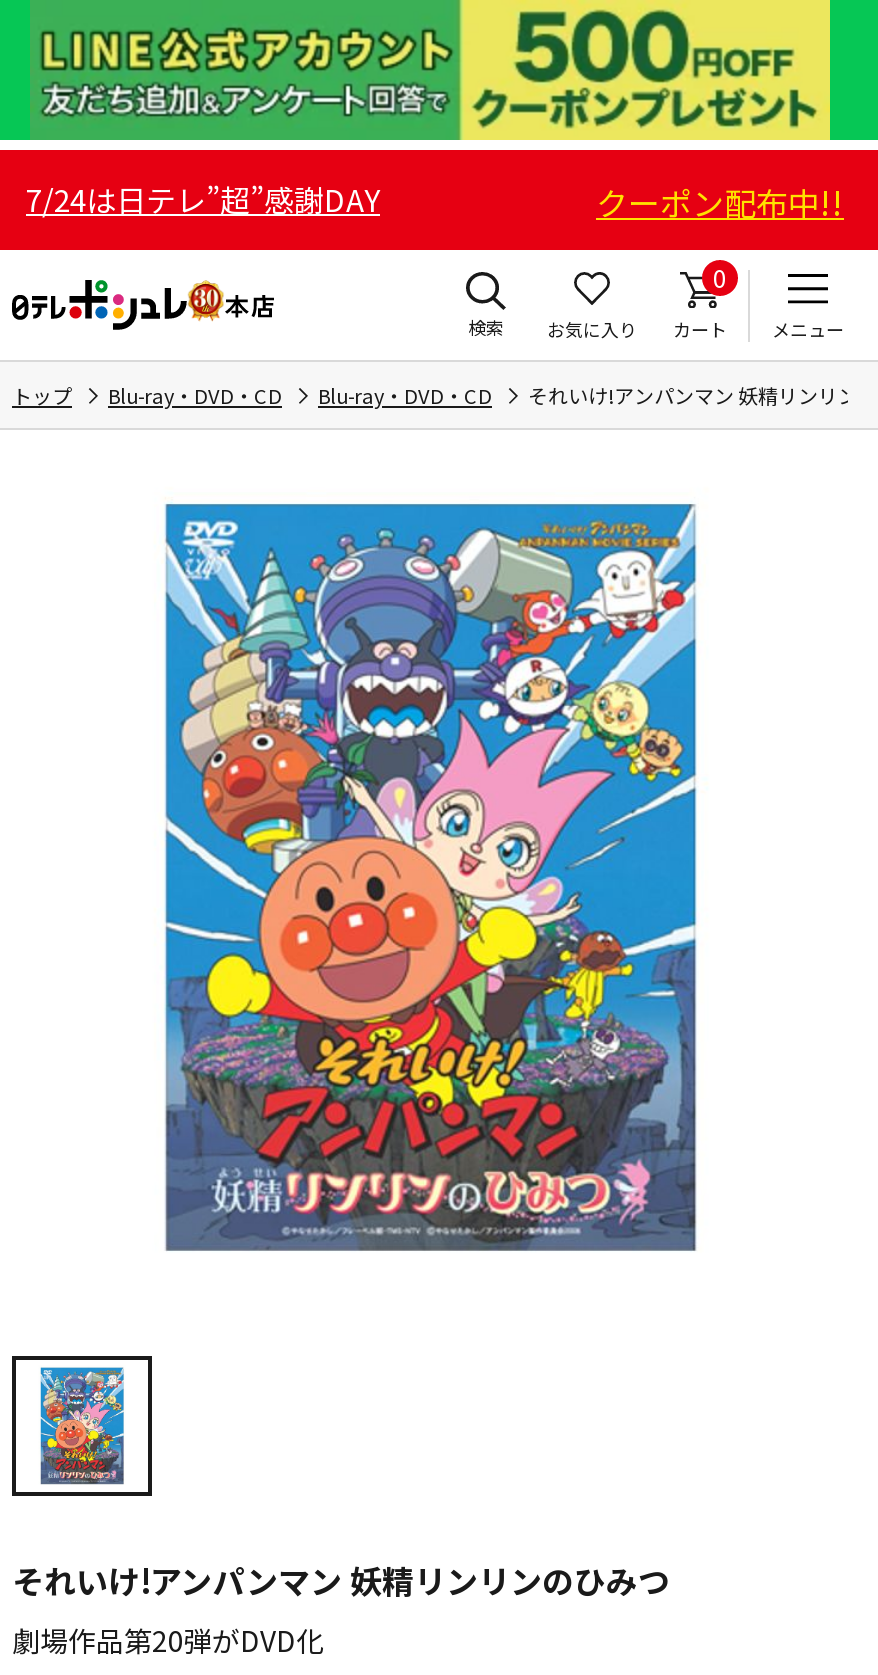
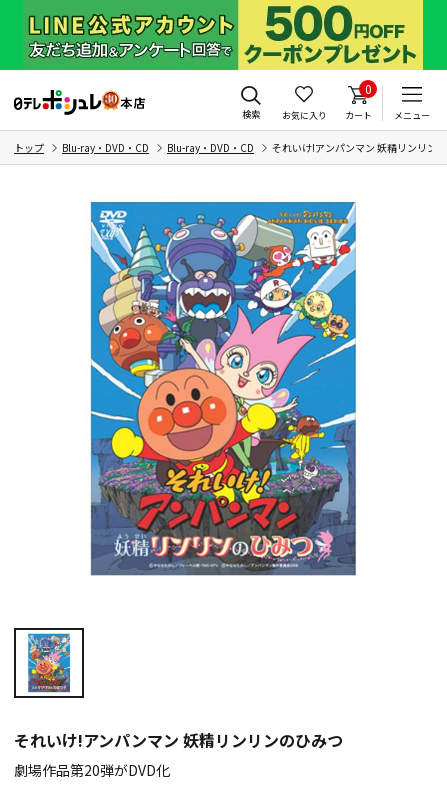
- 7/24は日テレ”超”感謝DAY
- クーポン配布中!!
